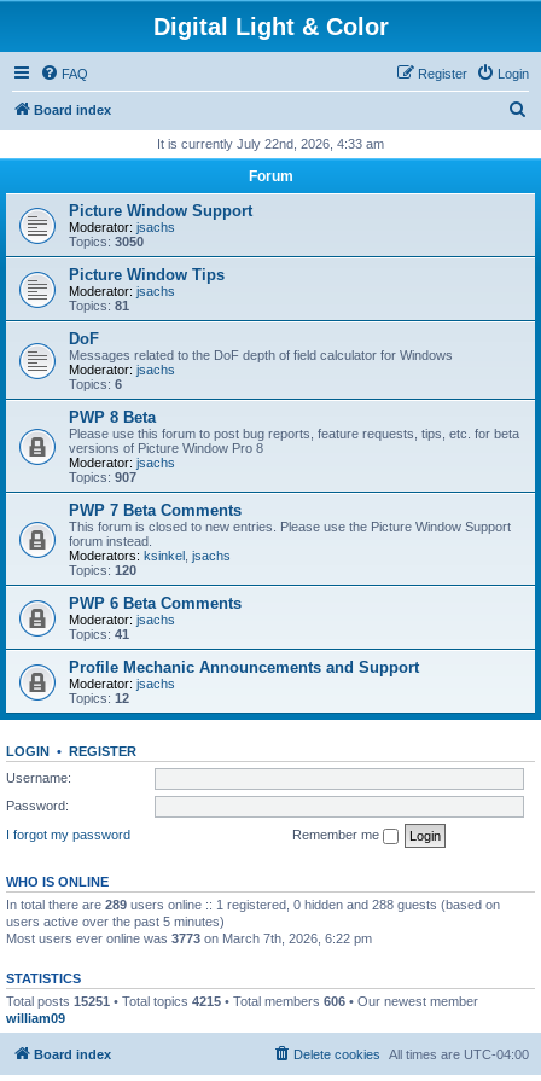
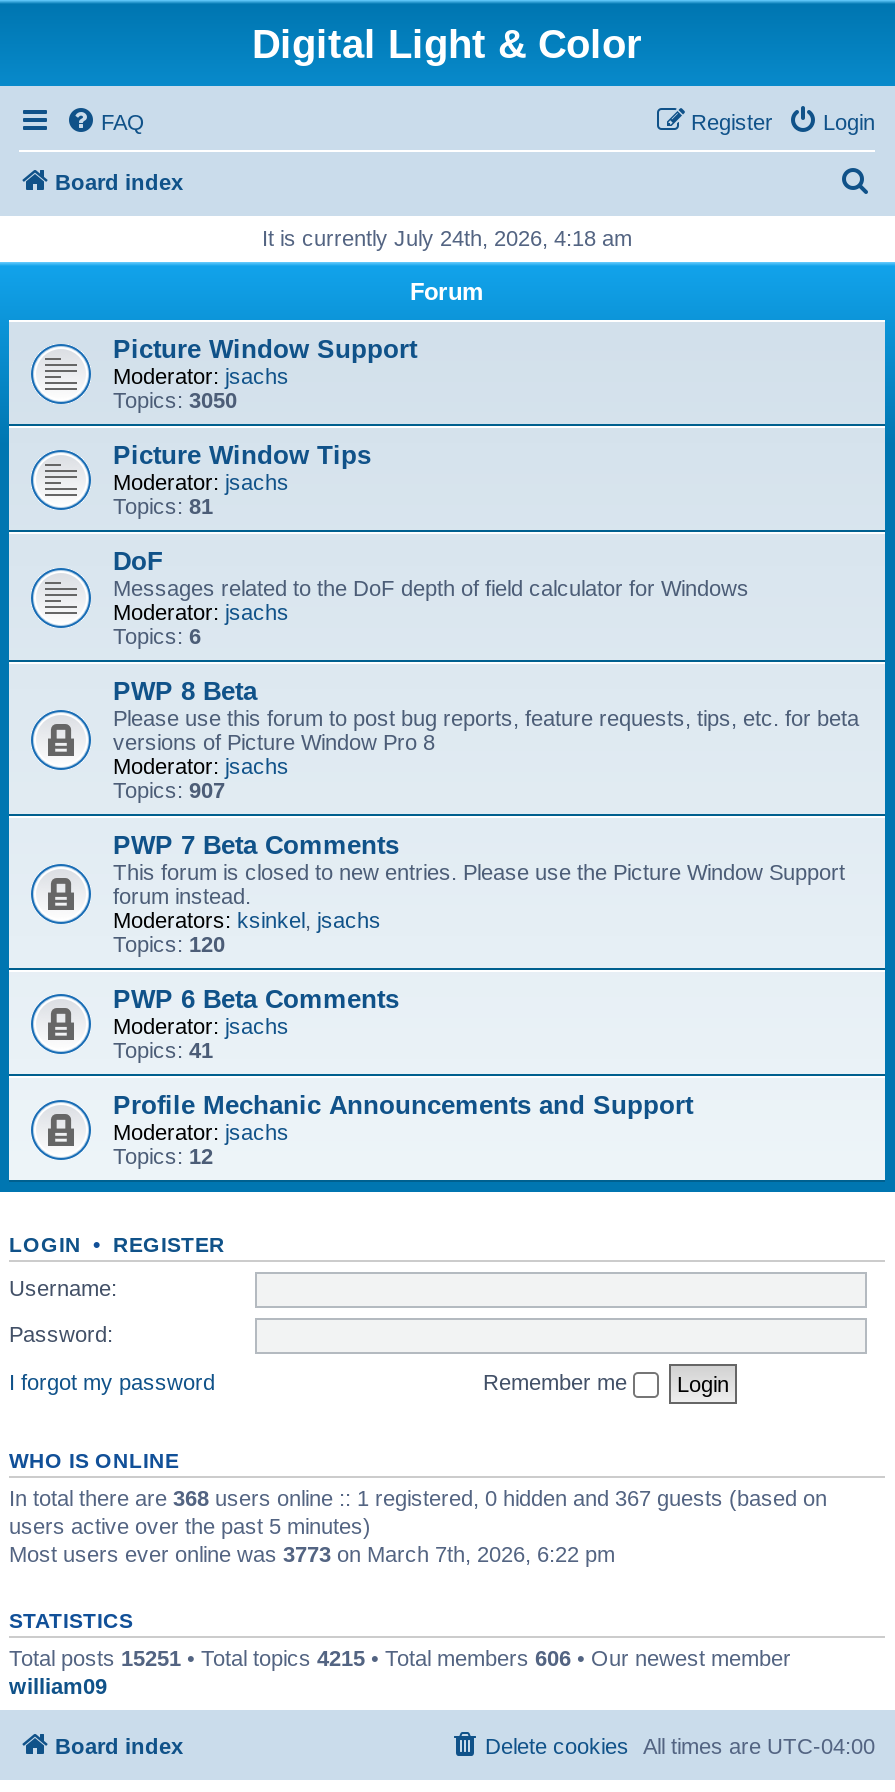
- It is currently July 22nd, 2026, 4:33 am
+ It is currently July 24th, 2026, 4:18 am

- In total there are 289 users online :: 1 registered, 0 hidden and 288 guests (based on
+ In total there are 368 users online :: 1 registered, 0 hidden and 367 guests (based on
